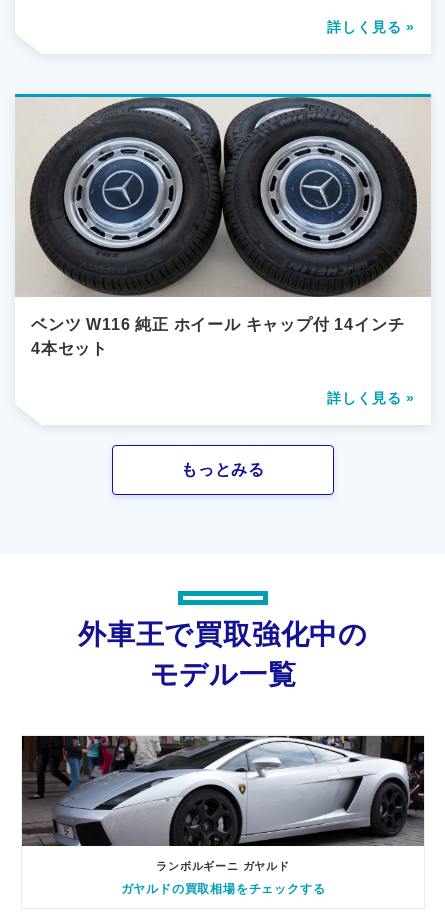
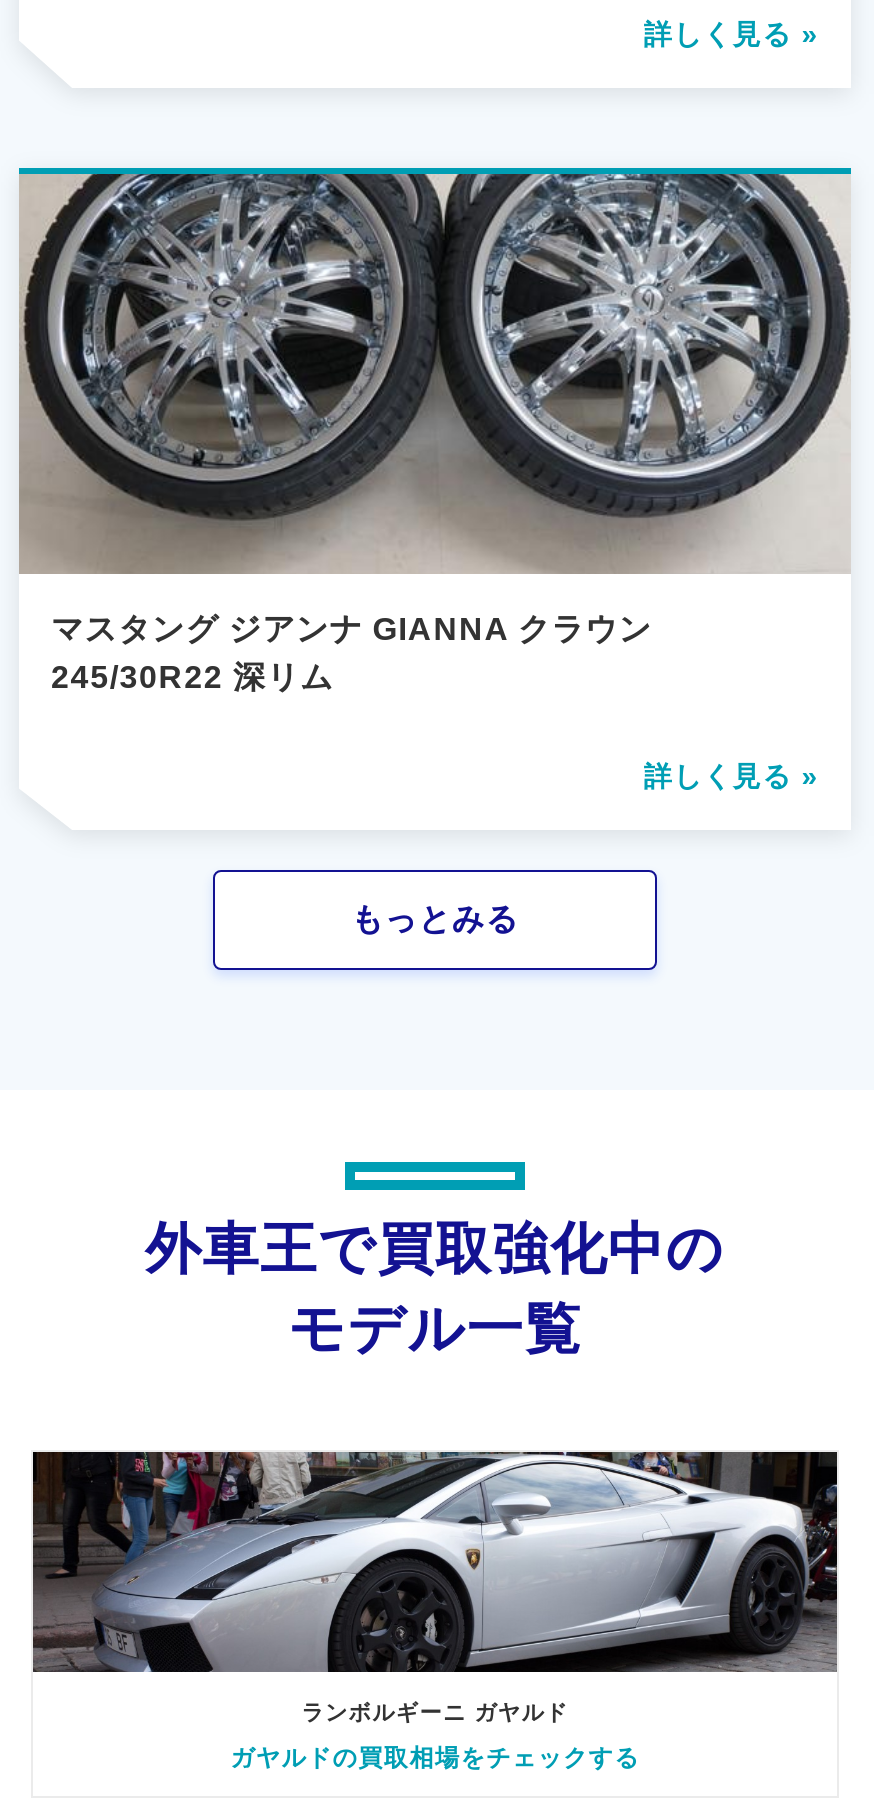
- [image]
- ベンツ W116 純正 ホイール キャップ付 14インチ
- 4本セット
+ [image]
+ マスタング ジアンナ GIANNA クラウン
+ 245/30R22 深リム
